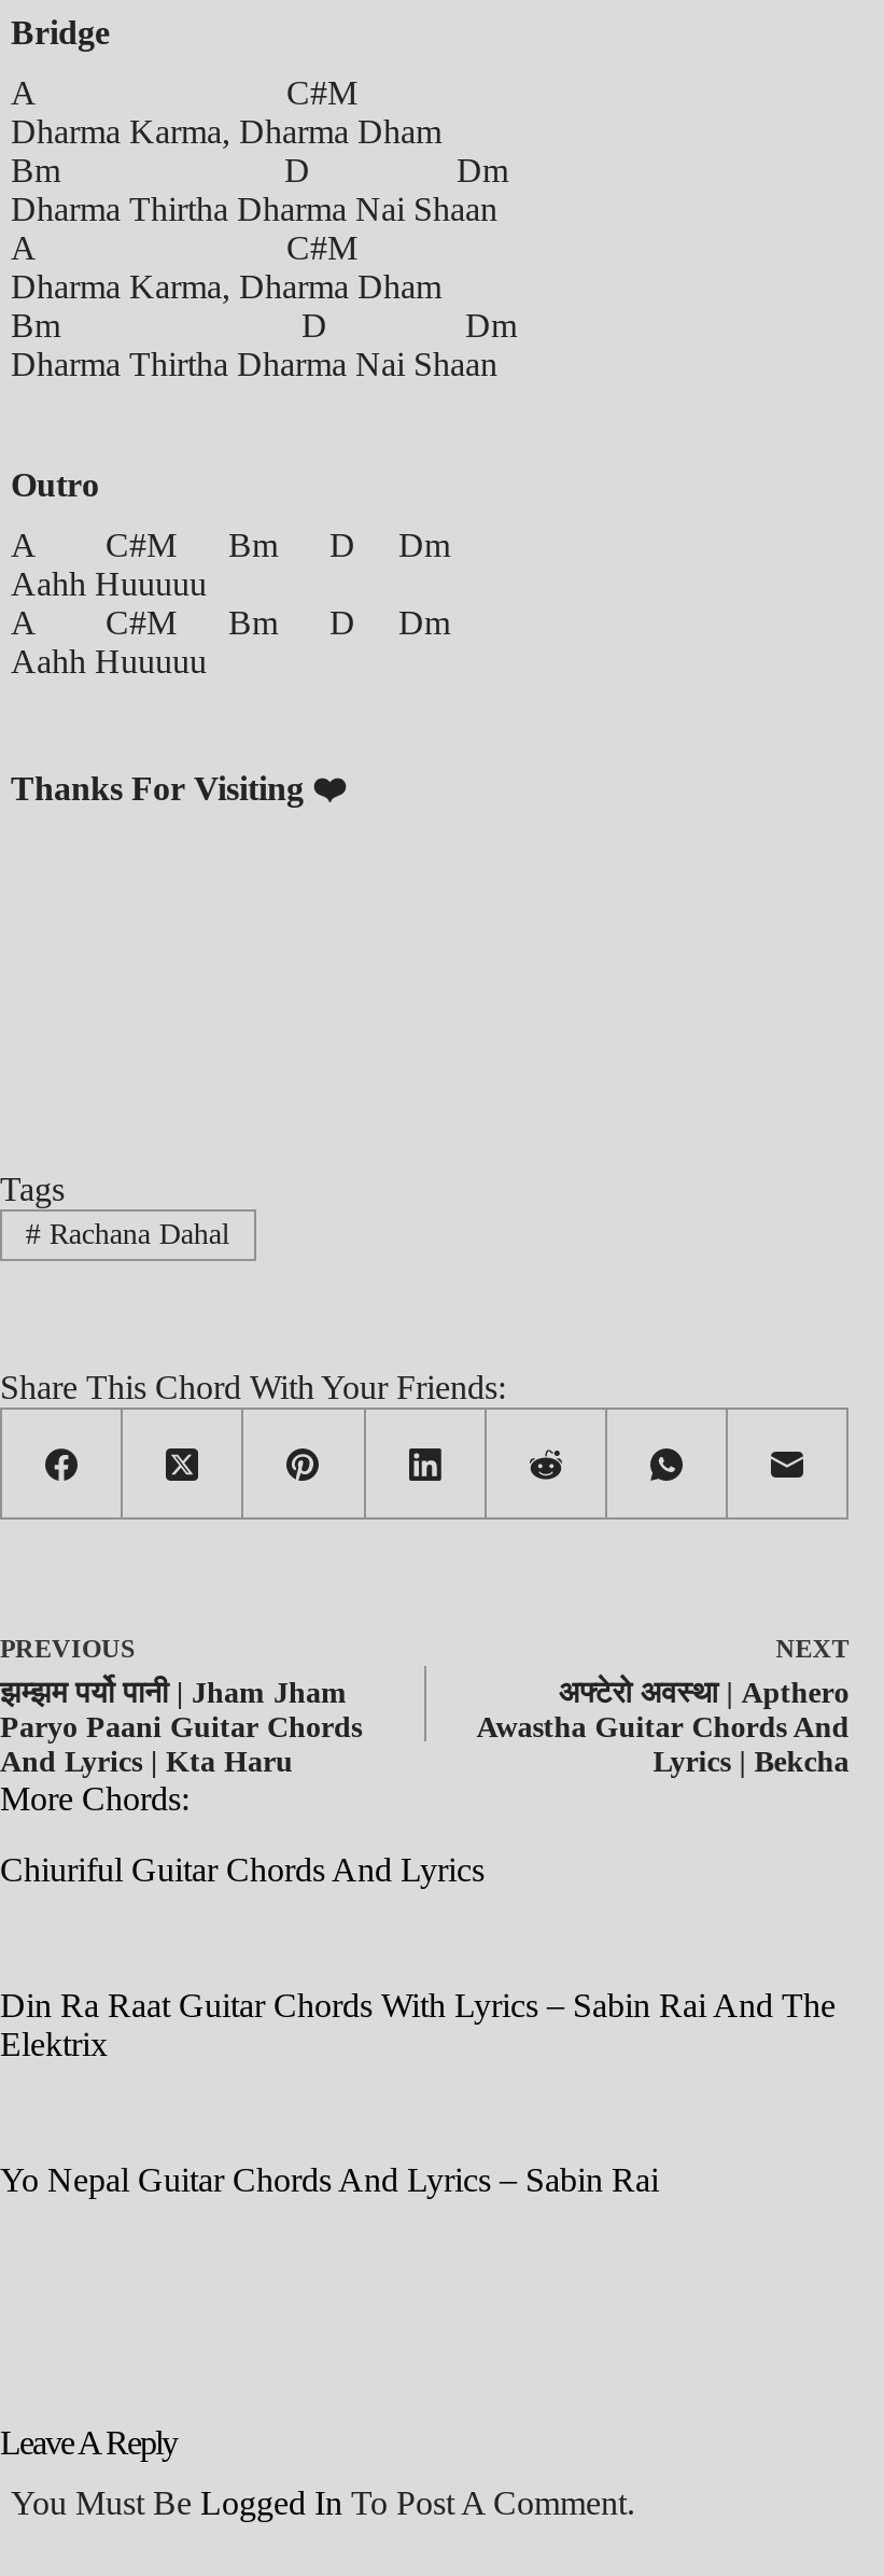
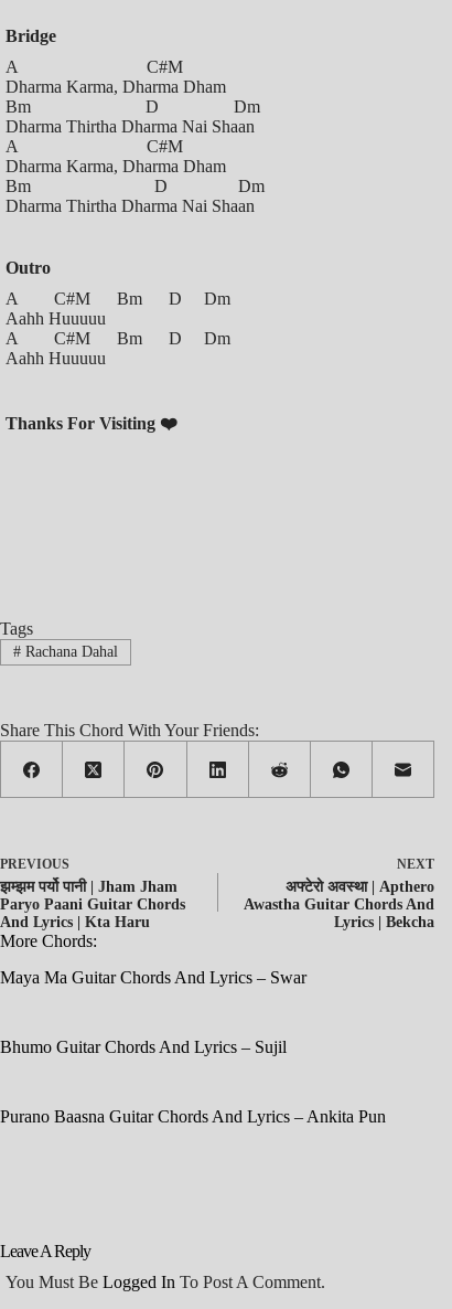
- Chiuriful Guitar Chords And Lyrics
+ Maya Ma Guitar Chords And Lyrics – Swar

- Din Ra Raat Guitar Chords With Lyrics – Sabin Rai And The
- Elektrix
+ Bhumo Guitar Chords And Lyrics – Sujil

- Yo Nepal Guitar Chords And Lyrics – Sabin Rai
+ Purano Baasna Guitar Chords And Lyrics – Ankita Pun
